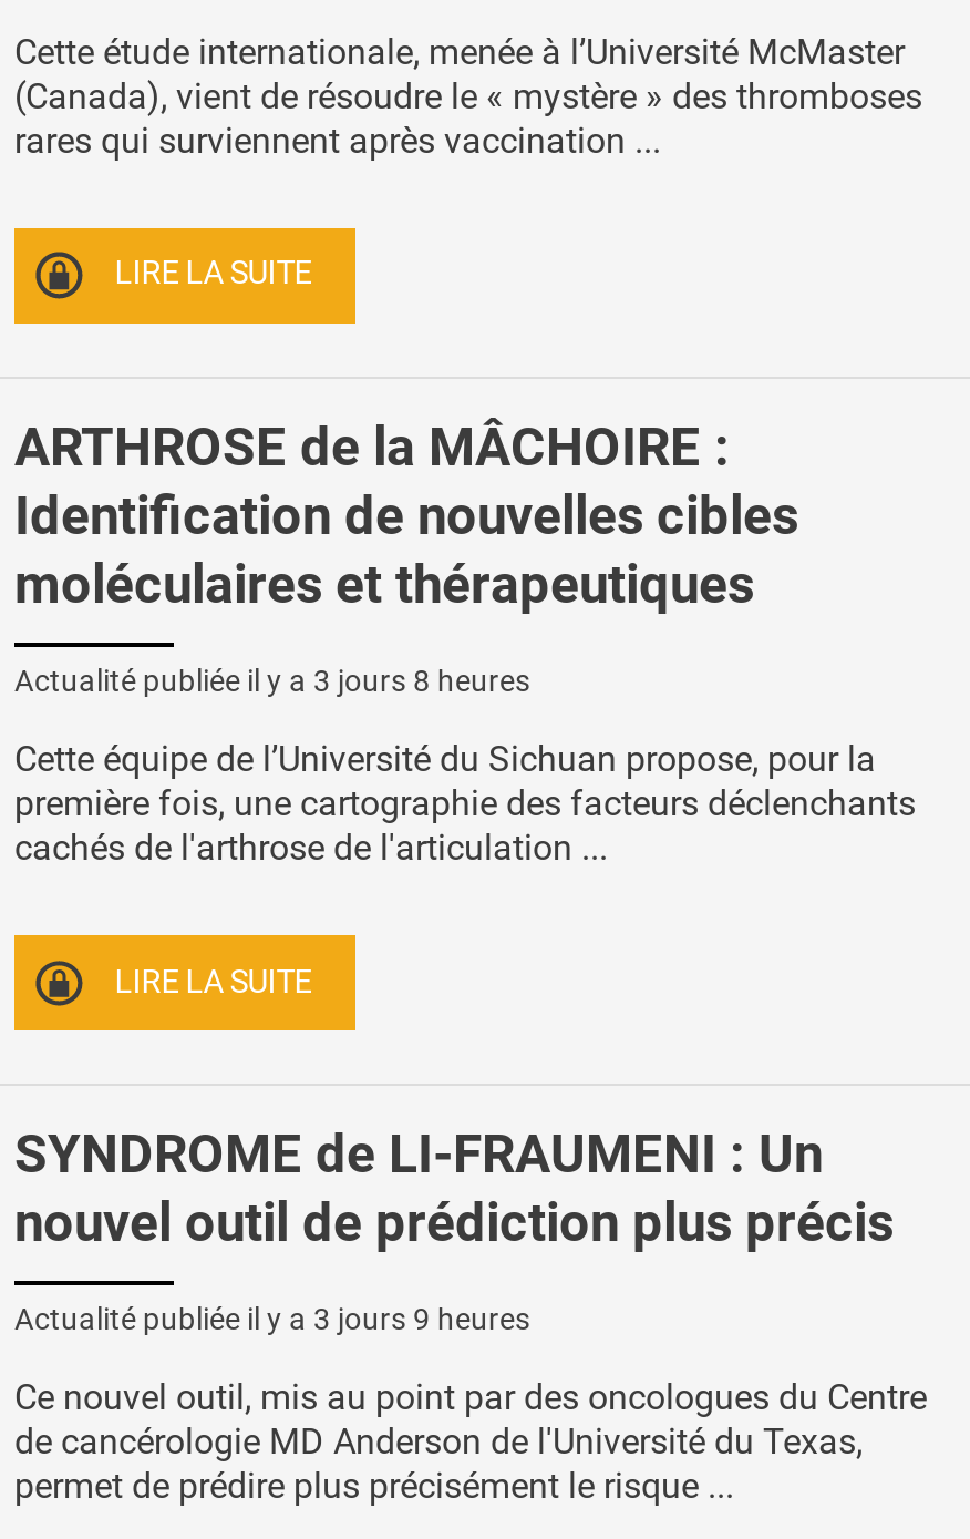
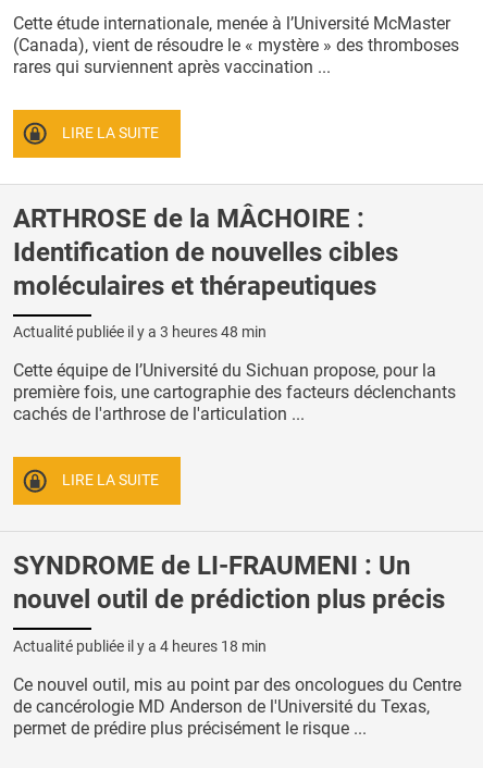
- Actualité publiée il y a 3 jours 8 heures
+ Actualité publiée il y a 3 heures 48 min

- Actualité publiée il y a 3 jours 9 heures
+ Actualité publiée il y a 4 heures 18 min
